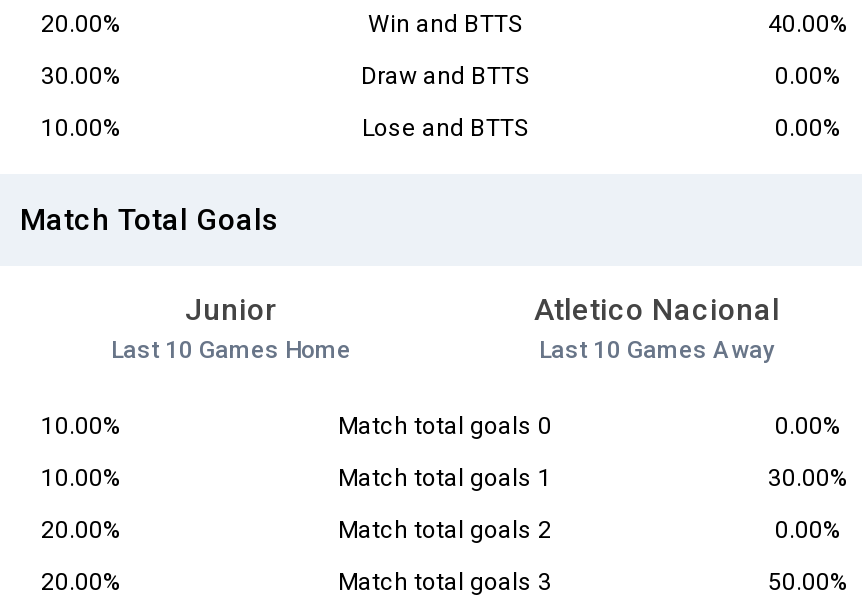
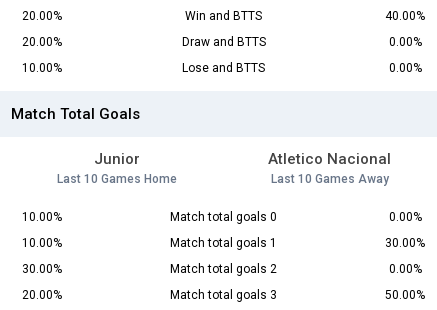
- 30.00%
+ 20.00%

- 20.00%
+ 30.00%
